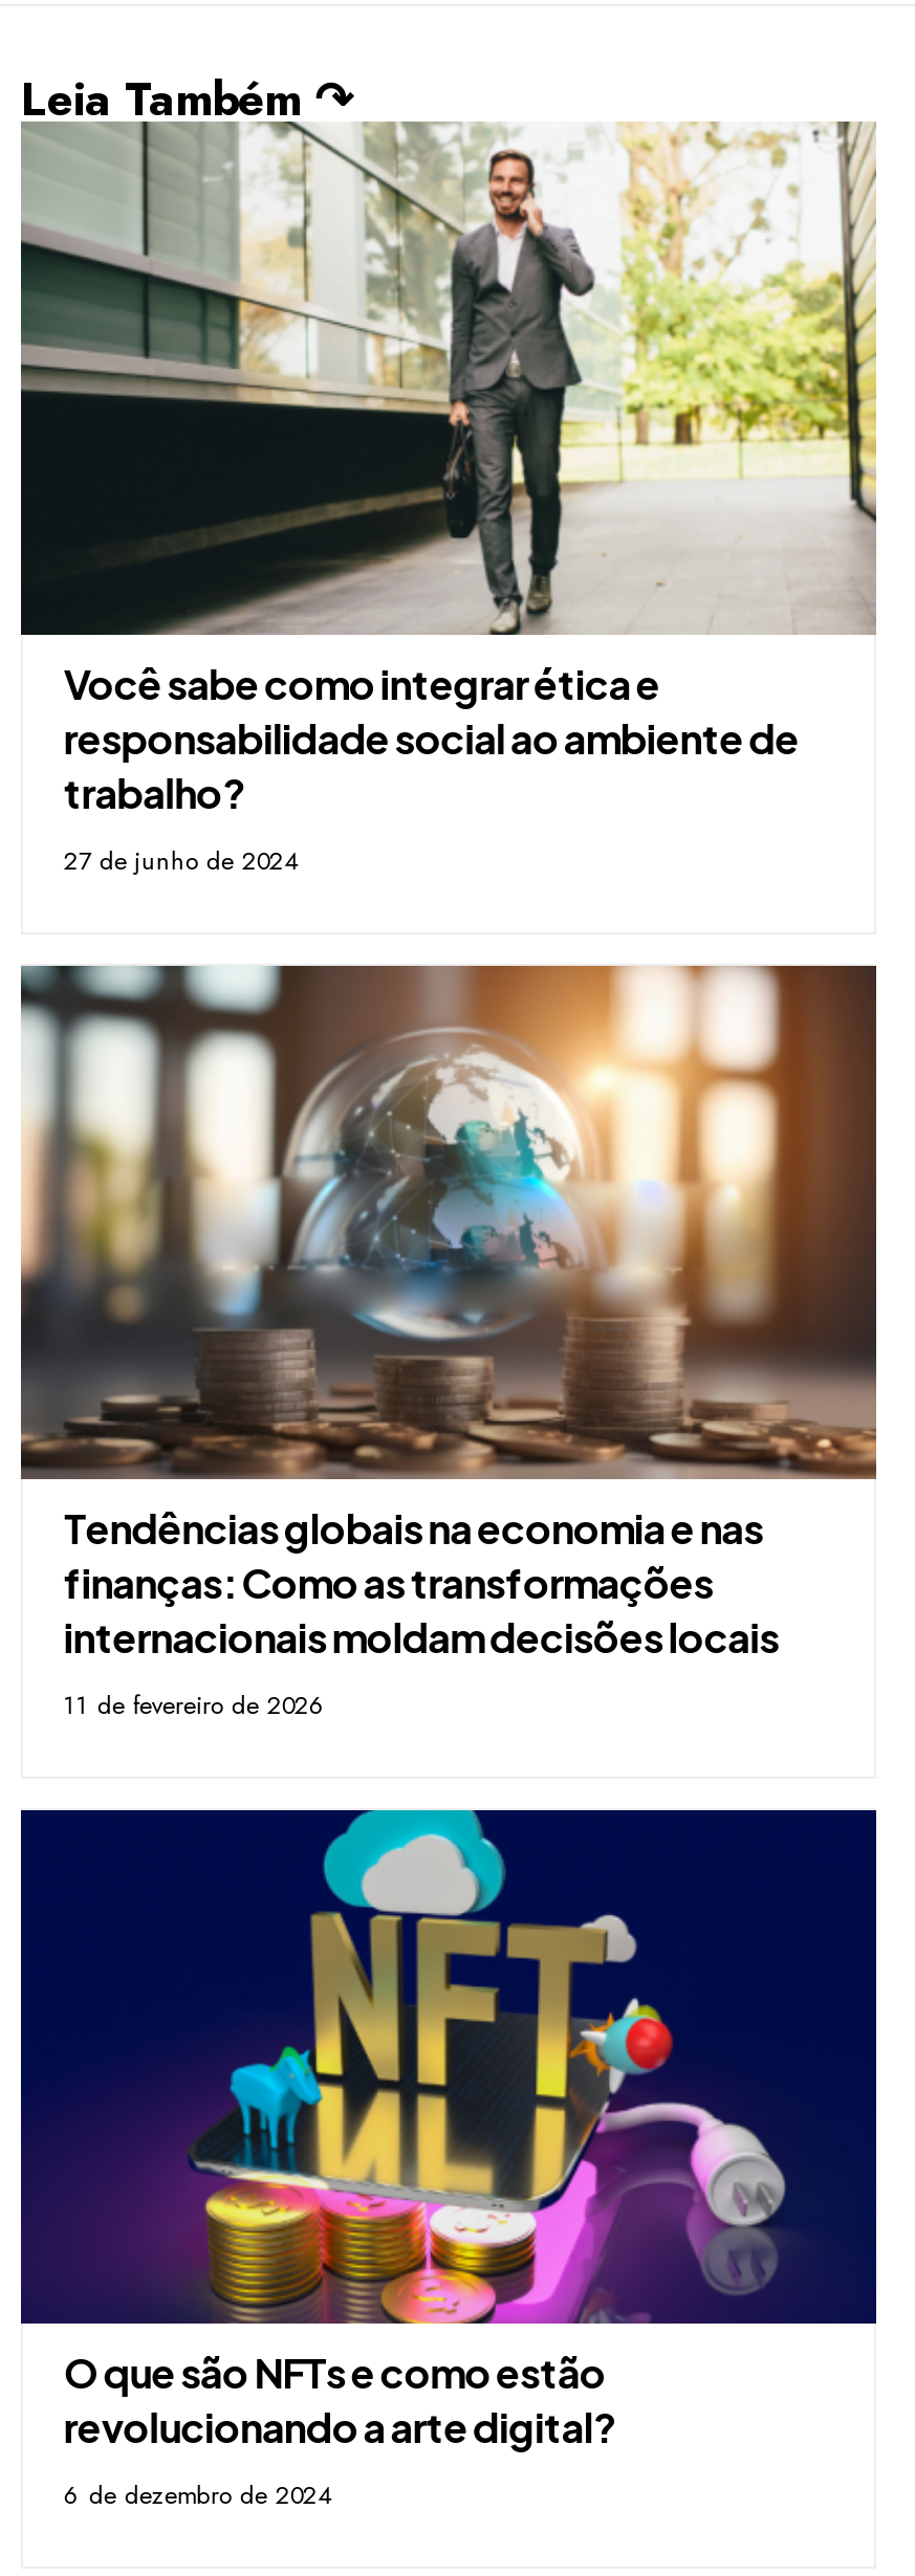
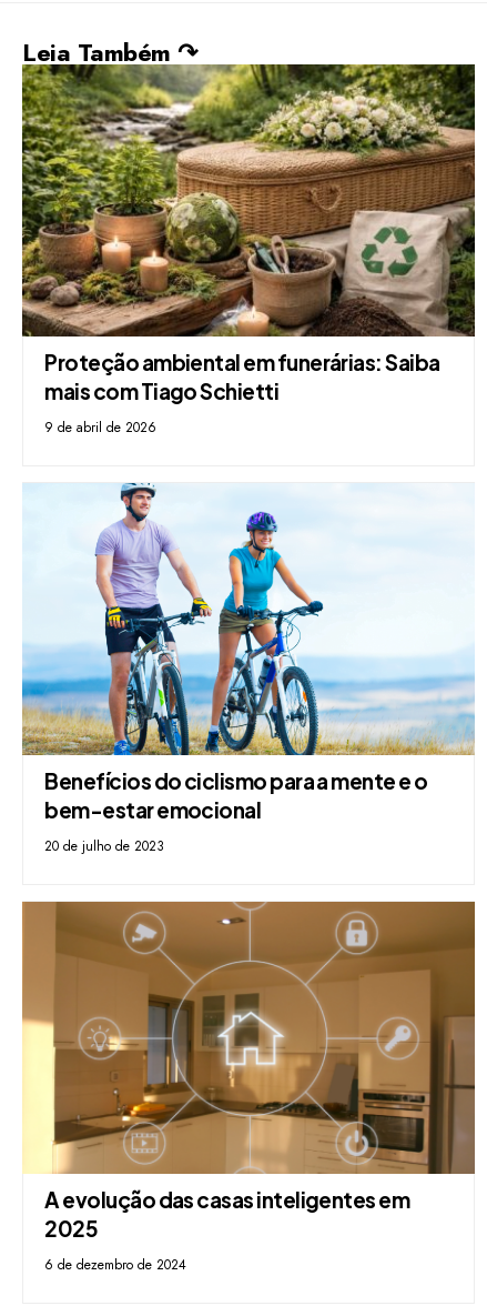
- [image]
- Você sabe como integrar ética e
- responsabilidade social ao ambiente de
- trabalho?
+ [image]
+ Proteção ambiental em funerárias: Saiba
+ mais com Tiago Schietti

- 27 de junho de 2024
+ 9 de abril de 2026

- [image]
- Tendências globais na economia e nas
- finanças: Como as transformações
- internacionais moldam decisões locais
+ [image]
+ Benefícios do ciclismo para a mente e o
+ bem-estar emocional

- 11 de fevereiro de 2026
+ 20 de julho de 2023

- [image]
- O que são NFTs e como estão
- revolucionando a arte digital?
+ [image]
+ A evolução das casas inteligentes em
+ 2025
